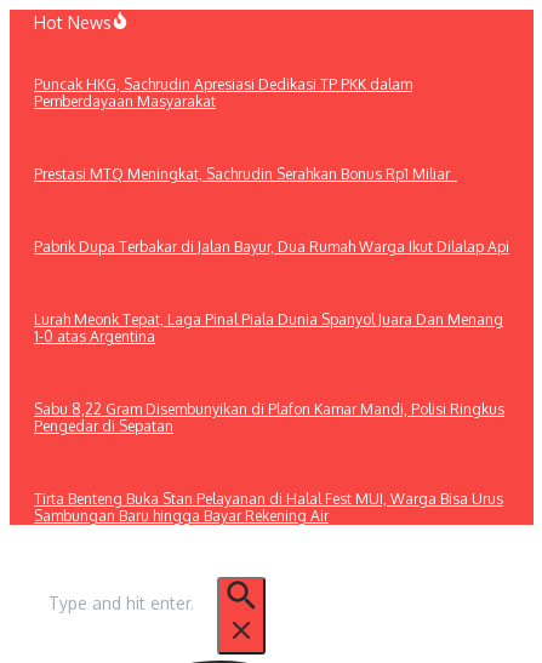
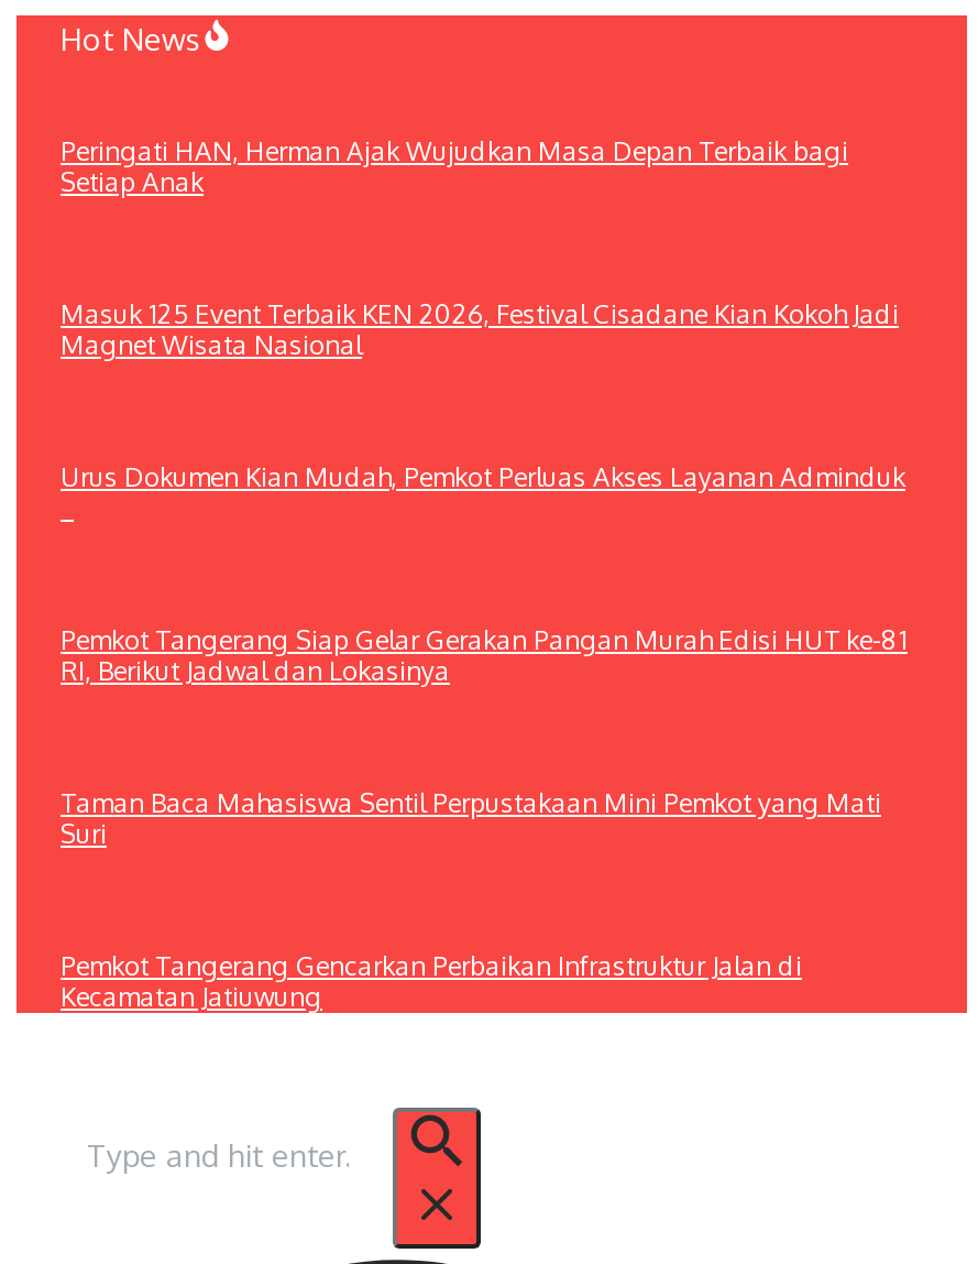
- Puncak HKG, Sachrudin Apresiasi Dedikasi TP PKK dalam
- Pemberdayaan Masyarakat
+ Peringati HAN, Herman Ajak Wujudkan Masa Depan Terbaik bagi
+ Setiap Anak

- Prestasi MTQ Meningkat, Sachrudin Serahkan Bonus Rp1 Miliar
+ Masuk 125 Event Terbaik KEN 2026, Festival Cisadane Kian Kokoh Jadi
+ Magnet Wisata Nasional

- Pabrik Dupa Terbakar di Jalan Bayur, Dua Rumah Warga Ikut Dilalap Api
+ Urus Dokumen Kian Mudah, Pemkot Perluas Akses Layanan Adminduk

- Lurah Meonk Tepat, Laga Pinal Piala Dunia Spanyol Juara Dan Menang
- 1-0 atas Argentina
+ Pemkot Tangerang Siap Gelar Gerakan Pangan Murah Edisi HUT ke-81
+ RI, Berikut Jadwal dan Lokasinya

- Sabu 8,22 Gram Disembunyikan di Plafon Kamar Mandi, Polisi Ringkus
- Pengedar di Sepatan
+ Taman Baca Mahasiswa Sentil Perpustakaan Mini Pemkot yang Mati
+ Suri

- Tirta Benteng Buka Stan Pelayanan di Halal Fest MUI, Warga Bisa Urus
- Sambungan Baru hingga Bayar Rekening Air
+ Pemkot Tangerang Gencarkan Perbaikan Infrastruktur Jalan di
+ Kecamatan Jatiuwung
